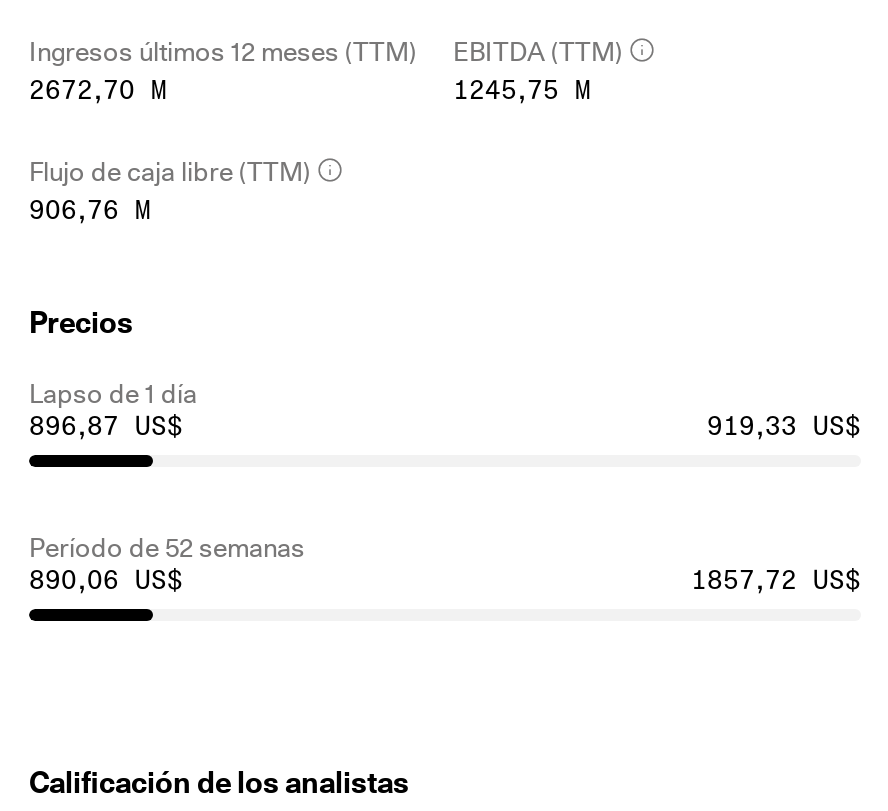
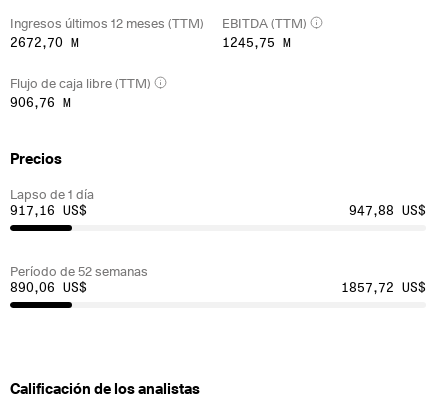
- 896,87 US$
+ 917,16 US$

- 919,33 US$
+ 947,88 US$
